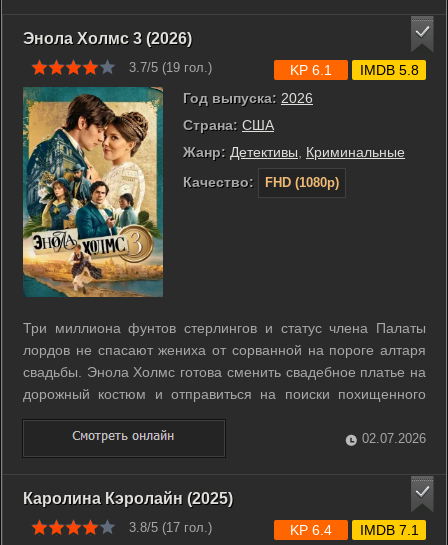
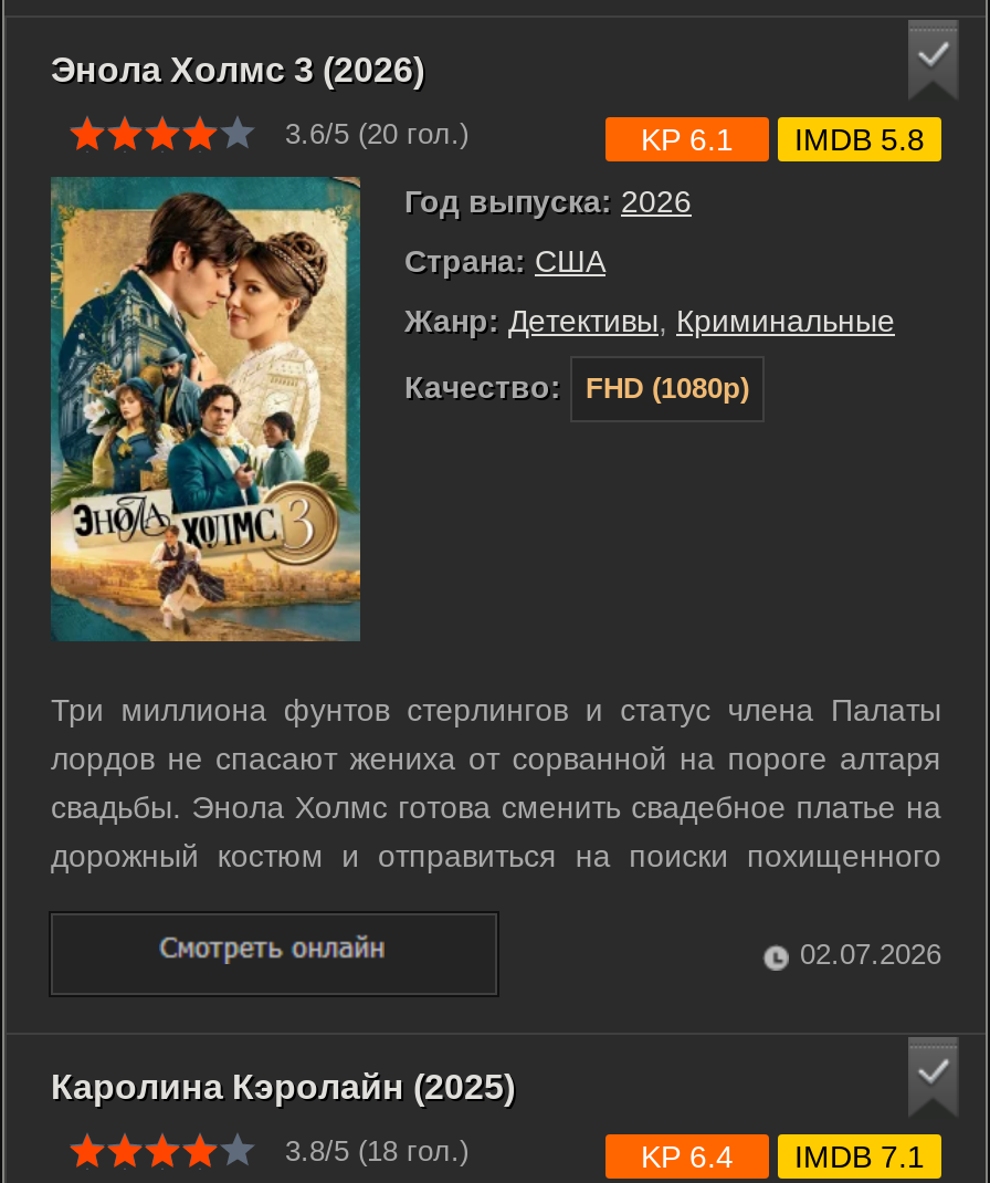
- 3.7/5 (19 гол.)
+ 3.6/5 (20 гол.)

- 3.8/5 (17 гол.)
+ 3.8/5 (18 гол.)
